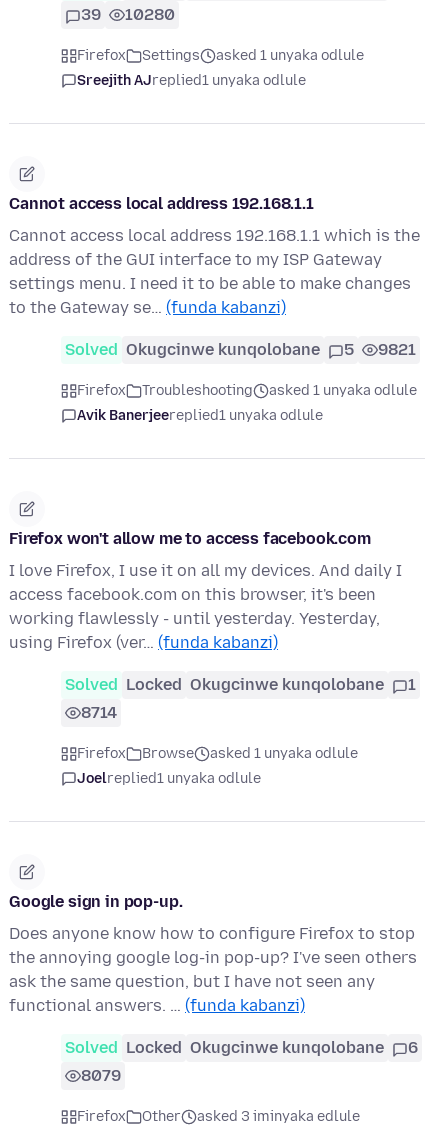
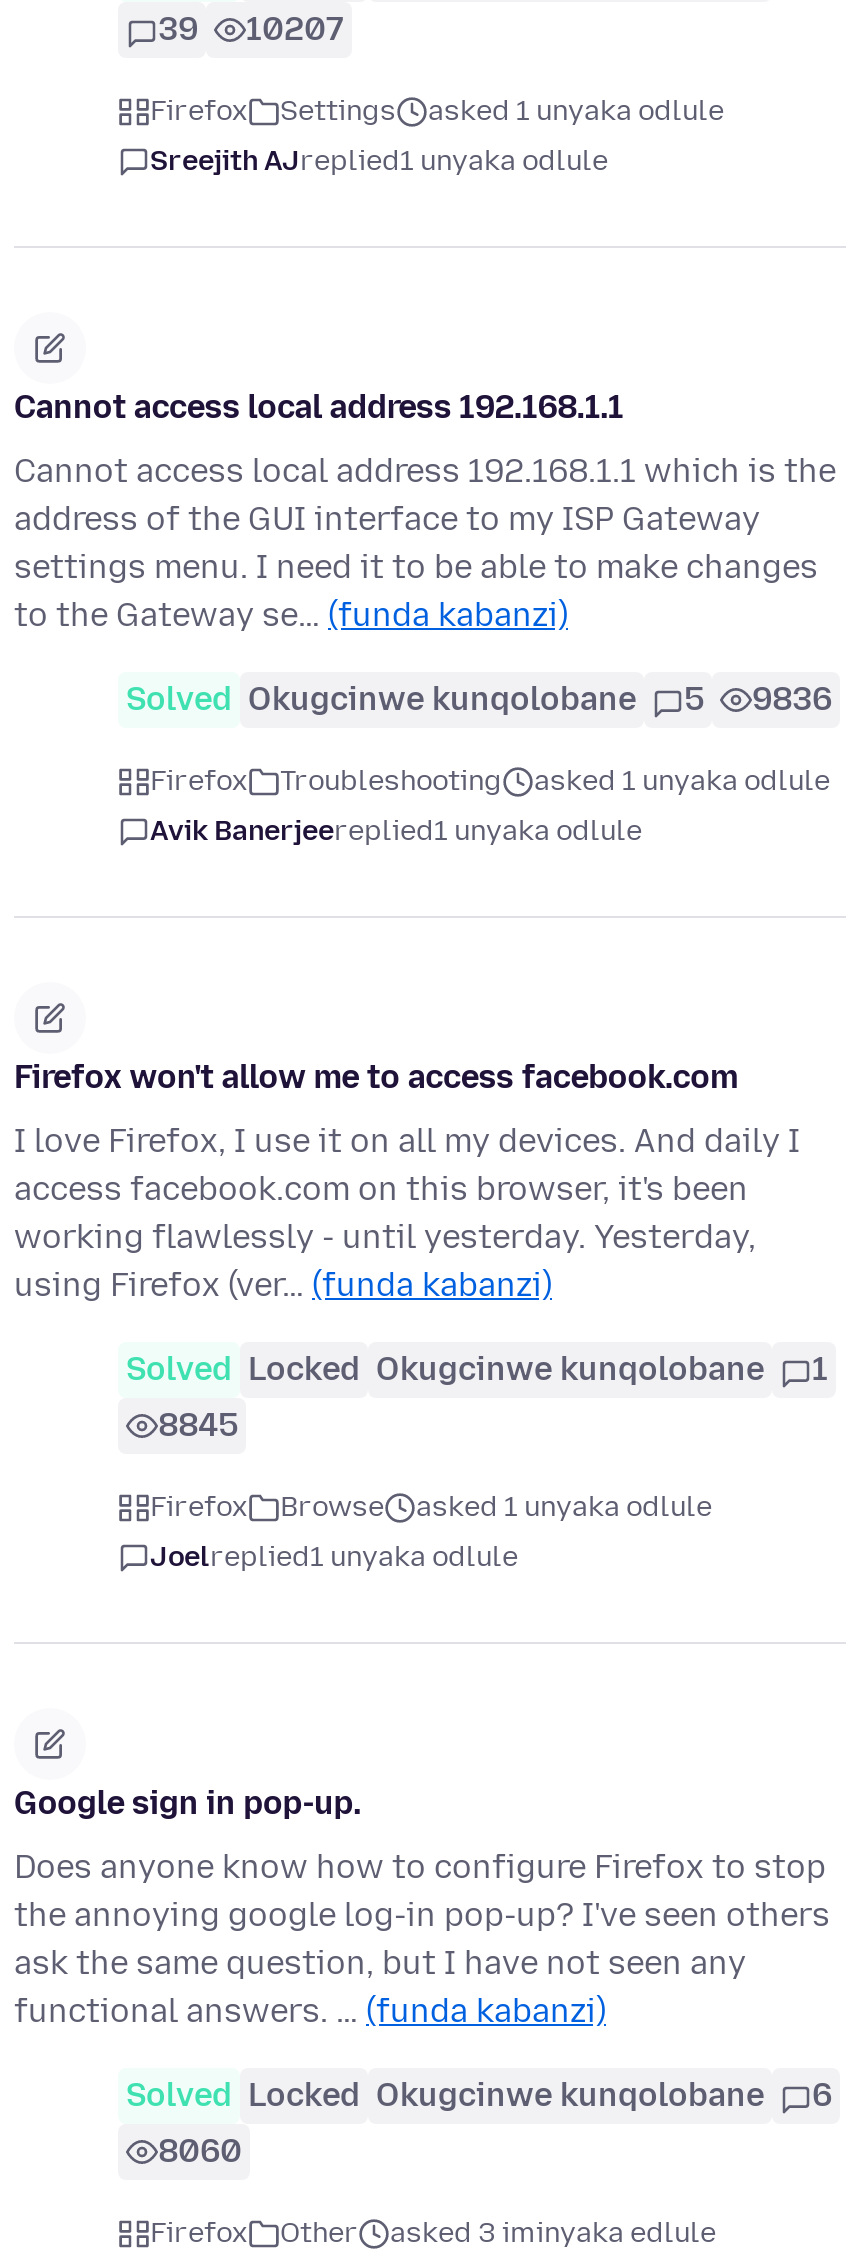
- 39 10280
+ 39 10207

- Solved Okugcinwe kunqolobane 5 9821
+ Solved Okugcinwe kunqolobane 5 9836

- 8714
+ 8845

- 8079
+ 8060
